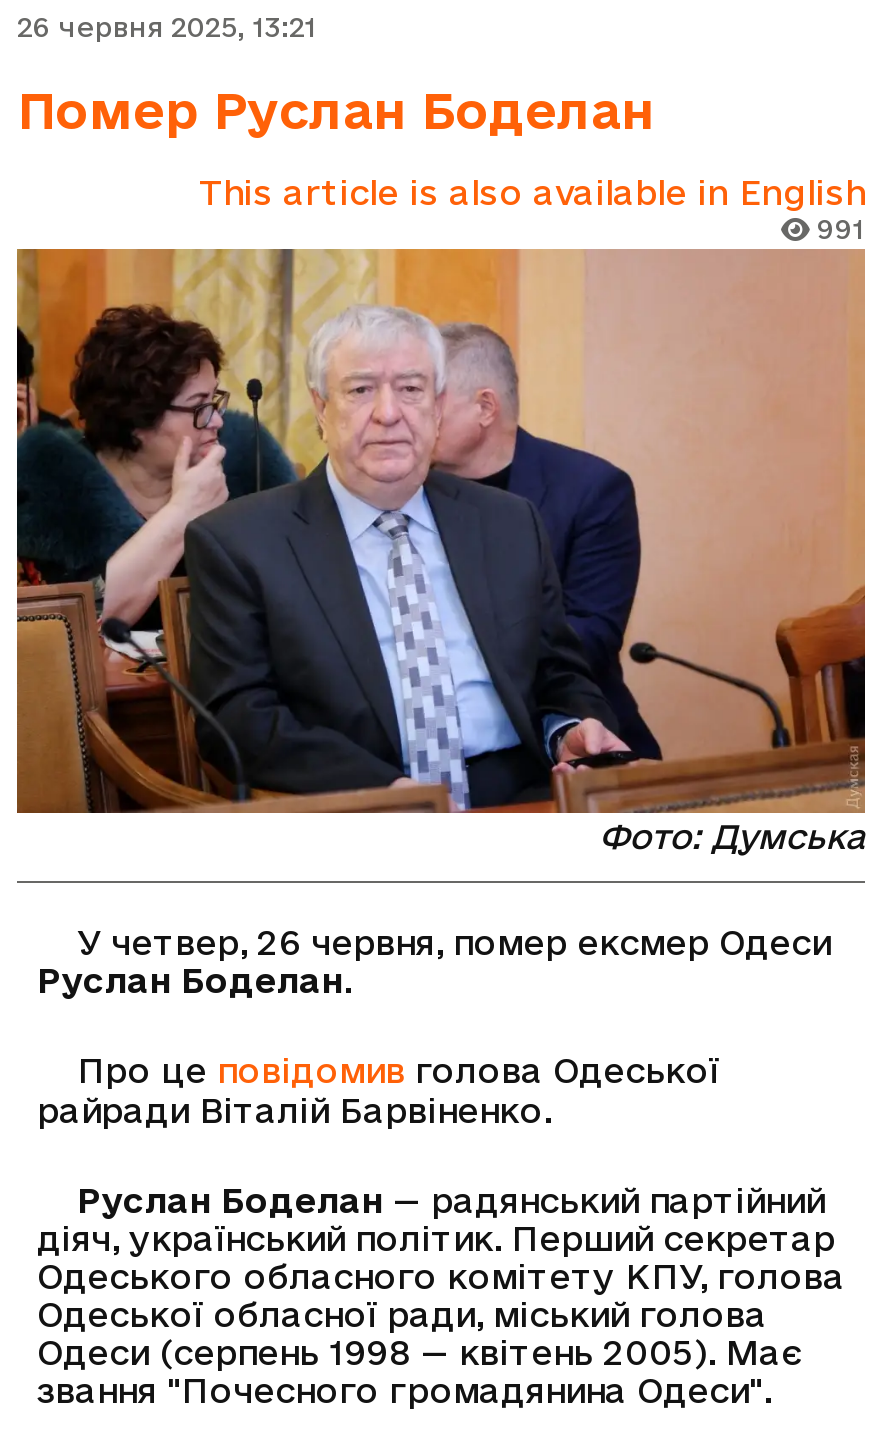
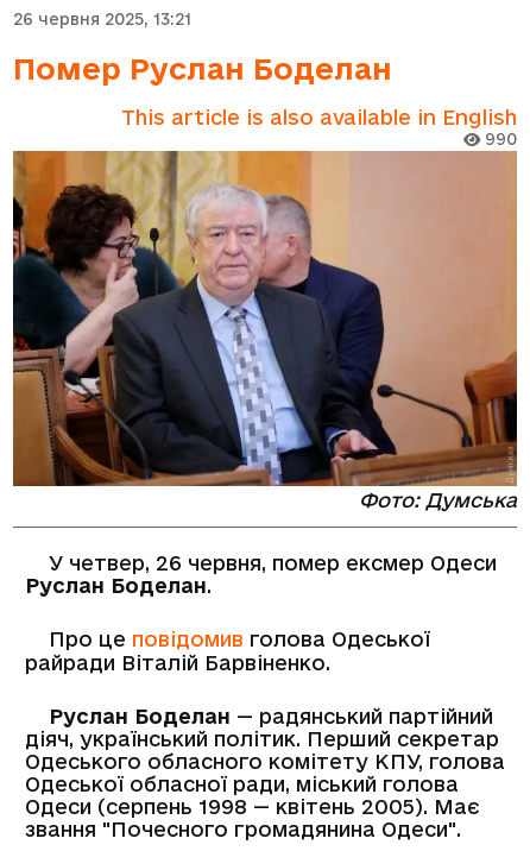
- 991
+ 990
